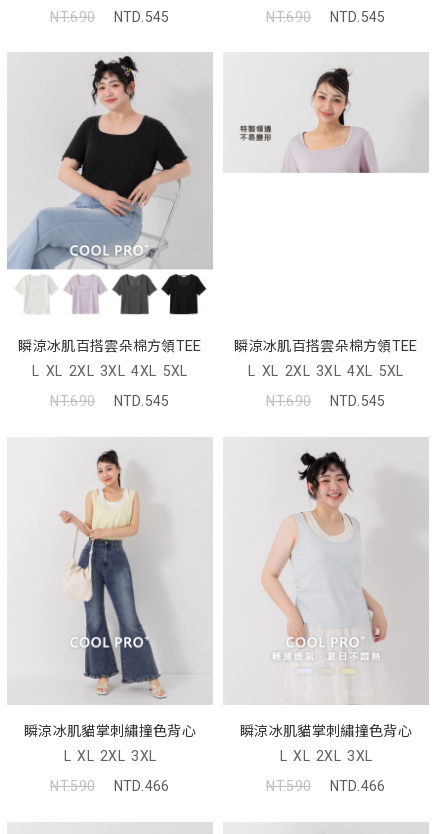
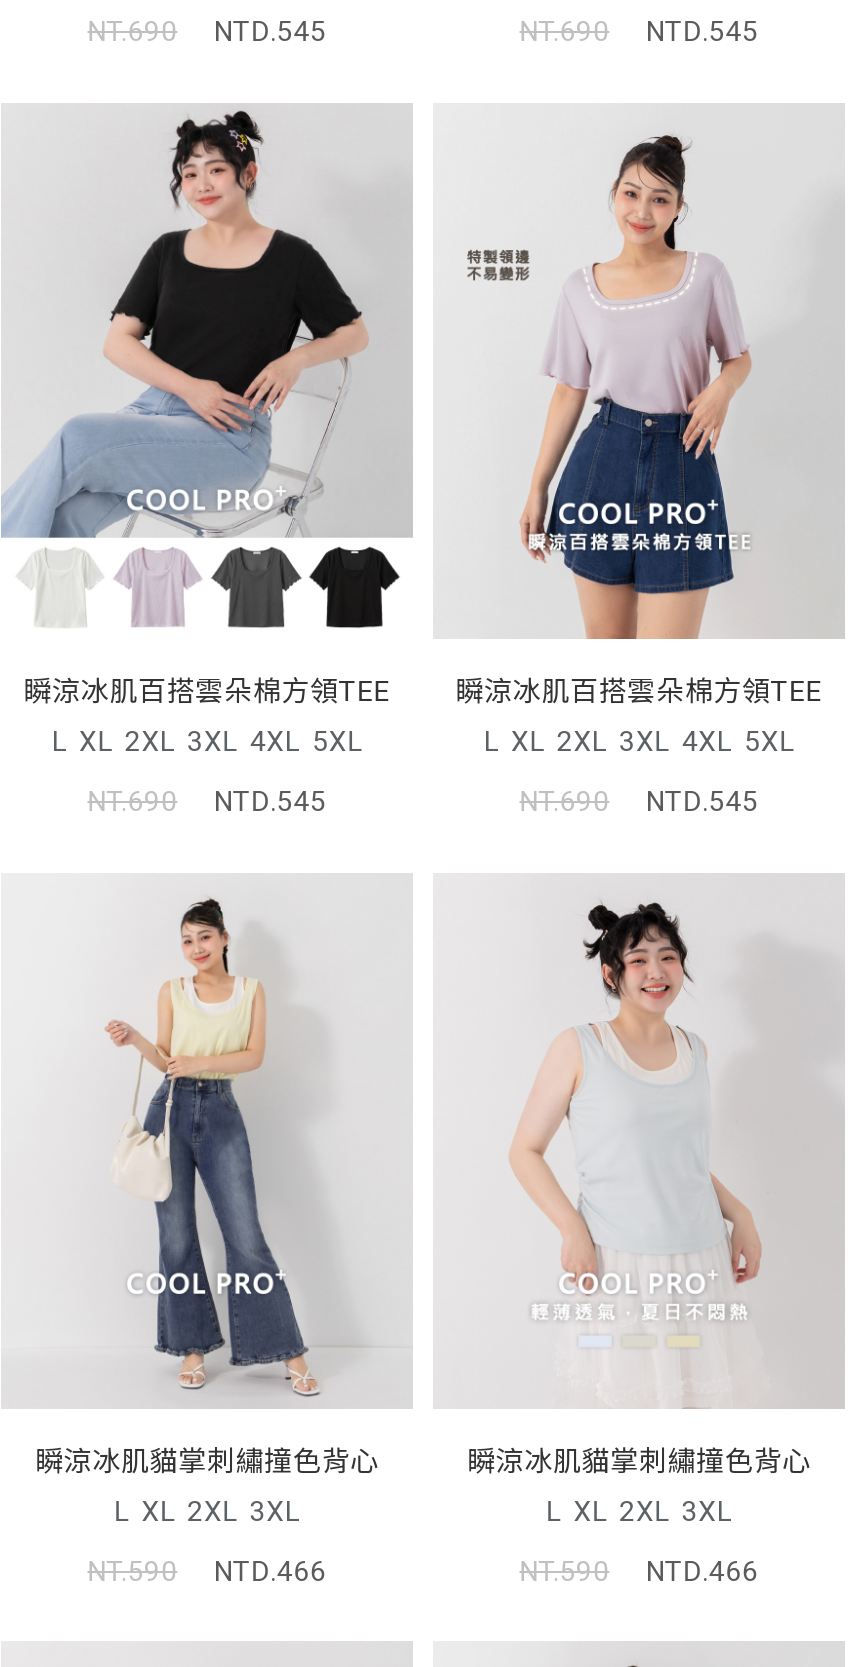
+ [image]
